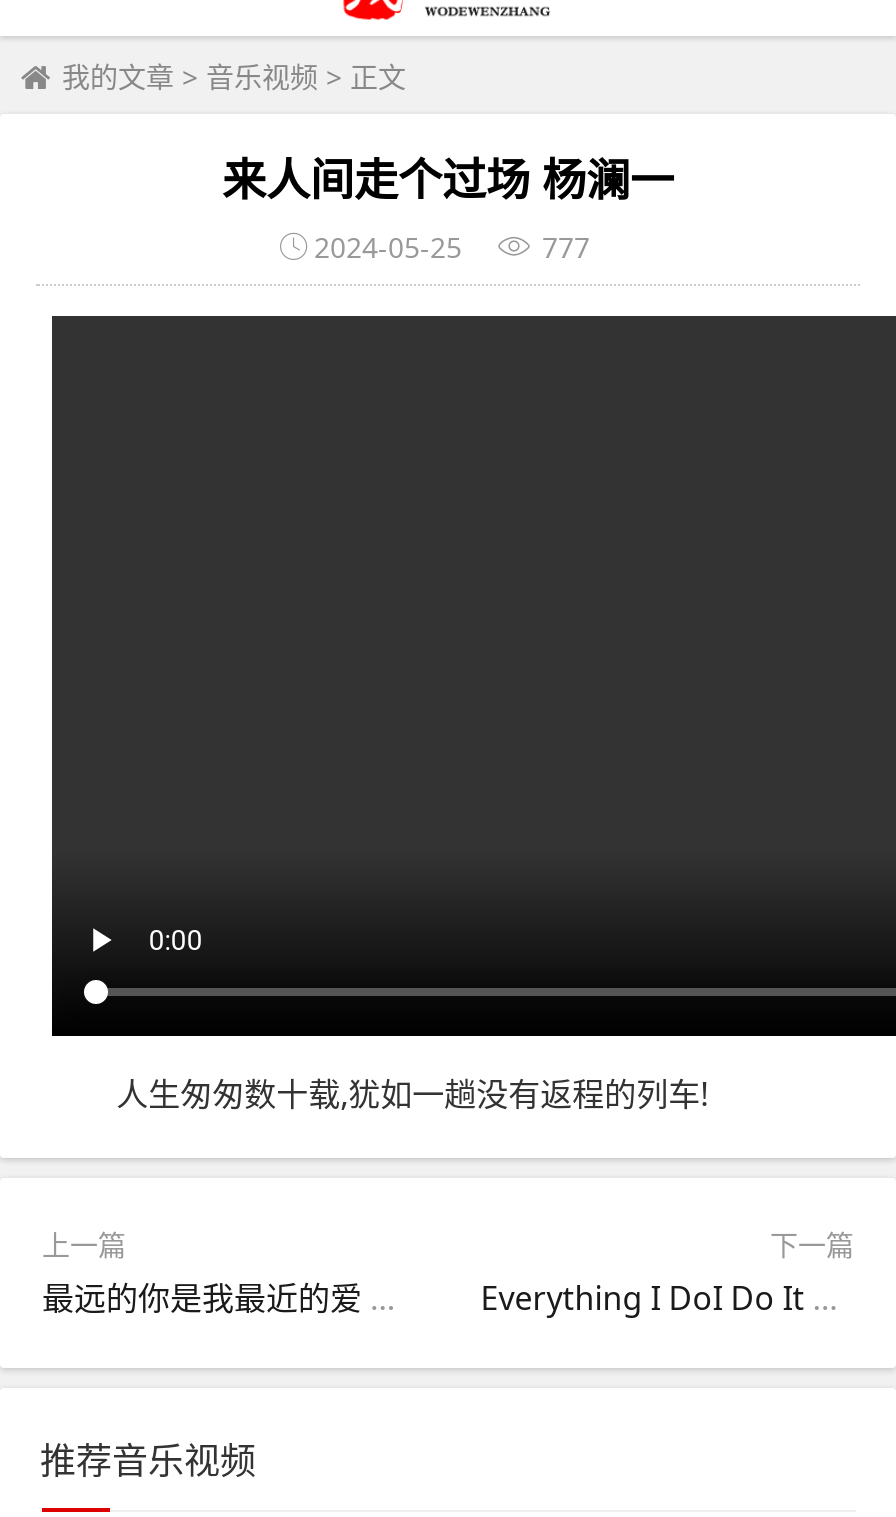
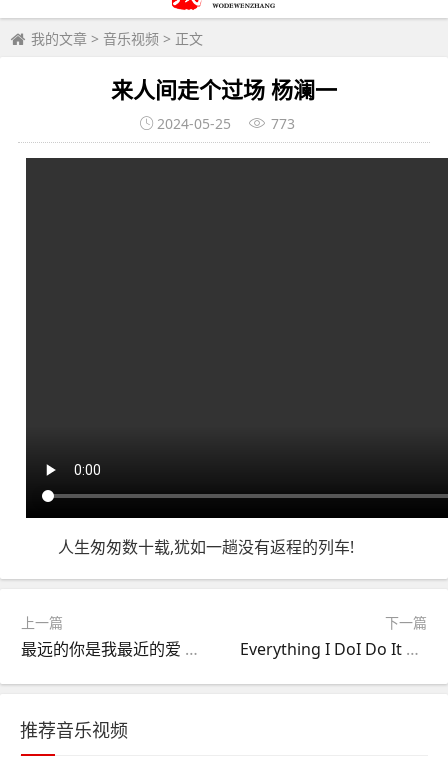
- 777
+ 773
